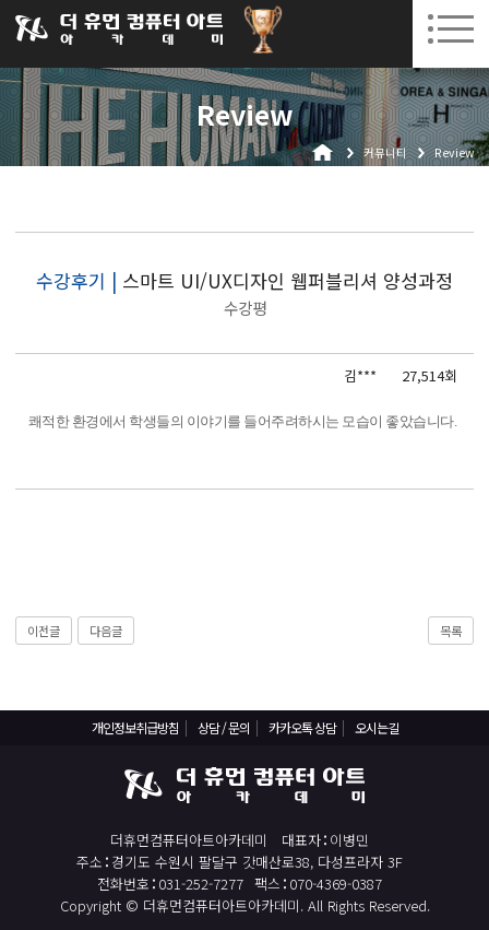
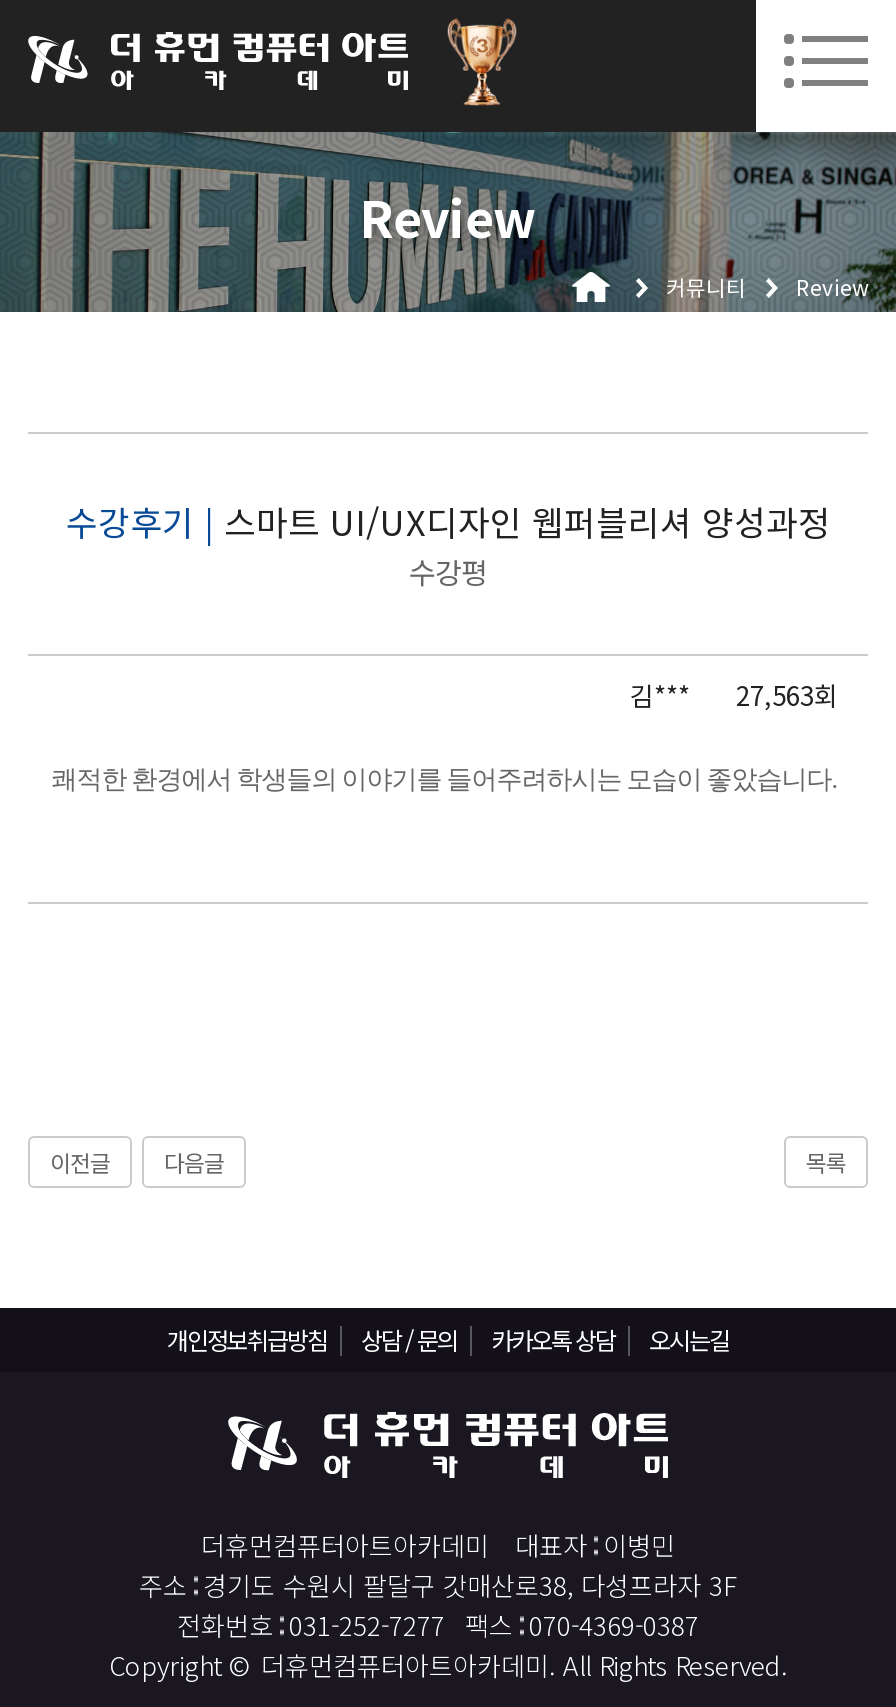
- 김*** 27,514회
+ 김*** 27,563회
